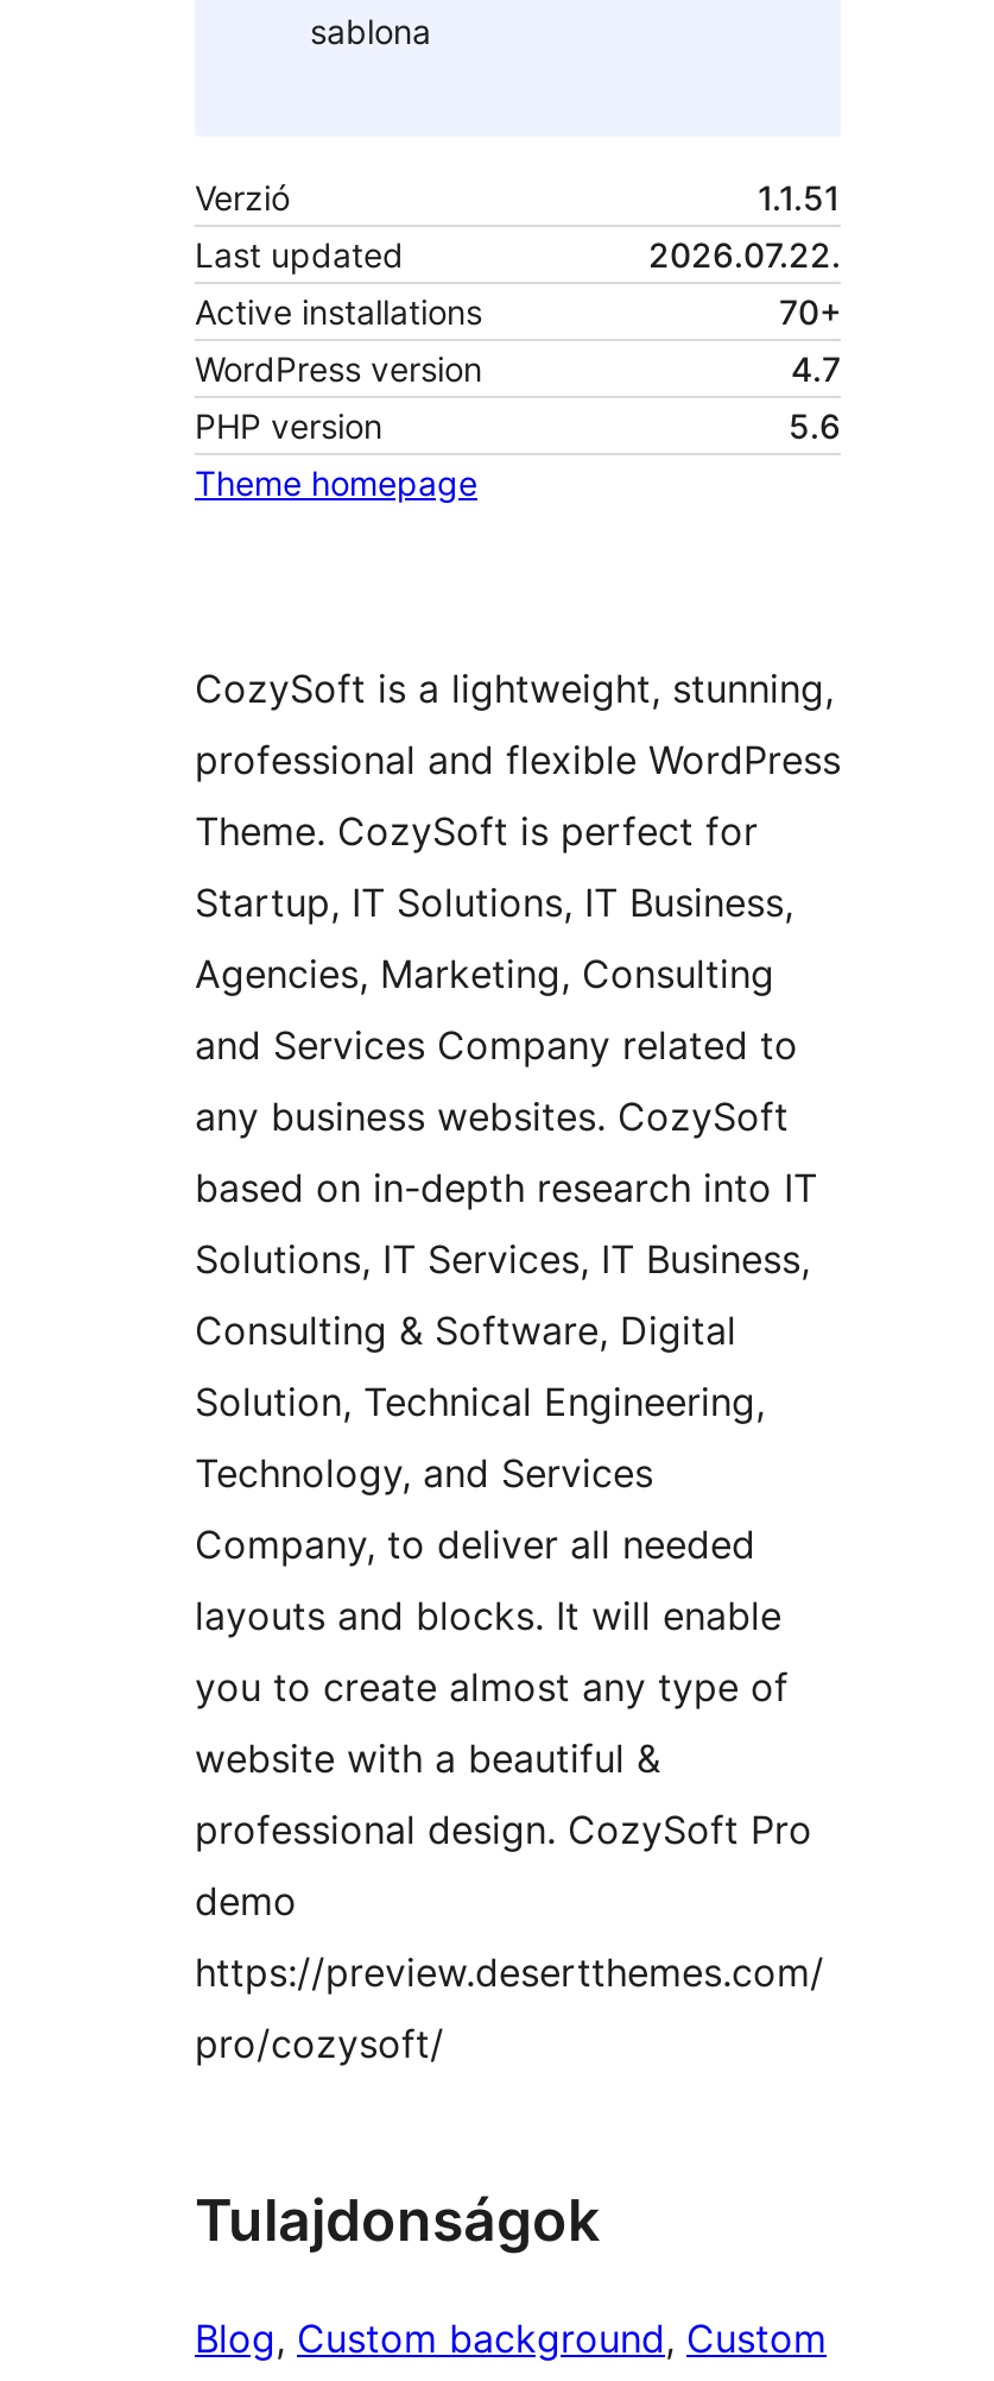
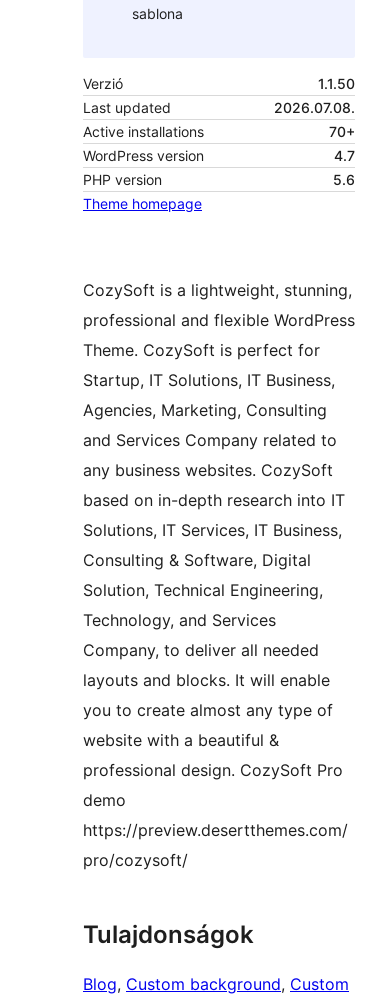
- 1.1.51
+ 1.1.50

- 2026.07.22.
+ 2026.07.08.
